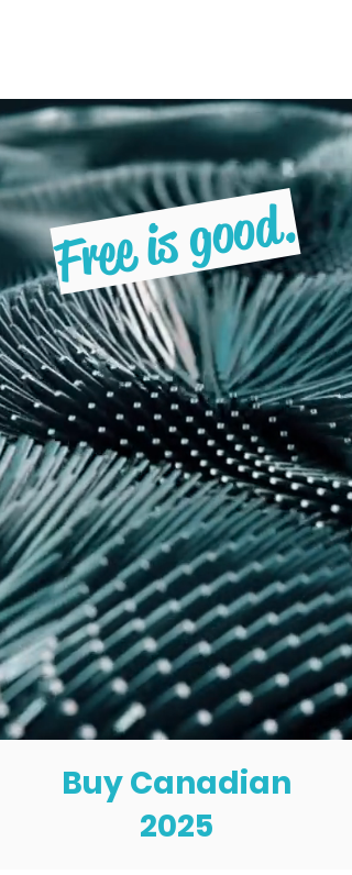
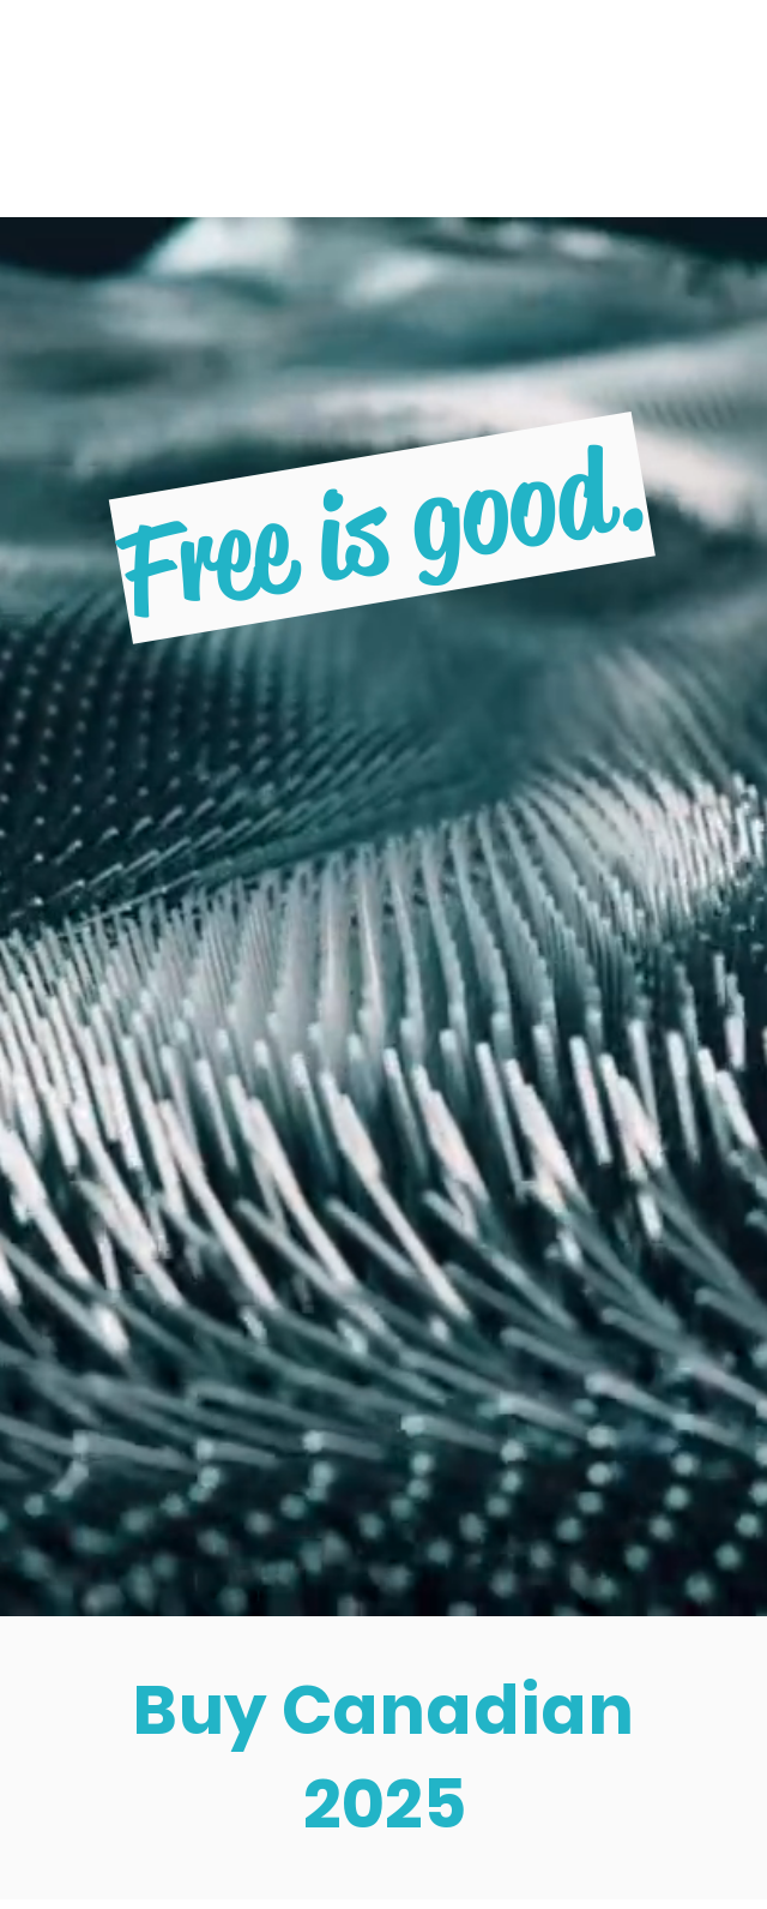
- [image]
+ [image]
